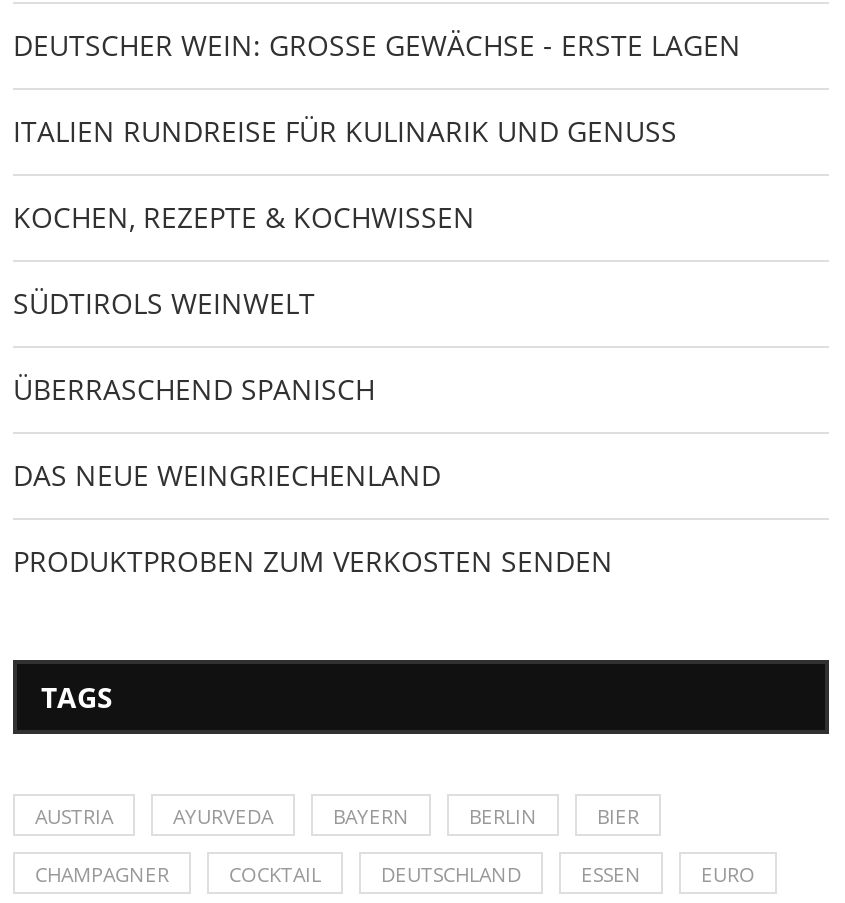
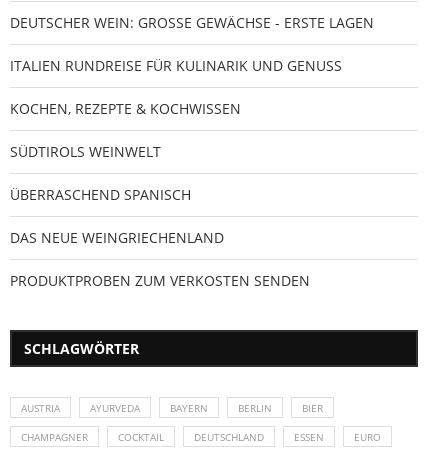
- TAGS
+ SCHLAGWÖRTER
